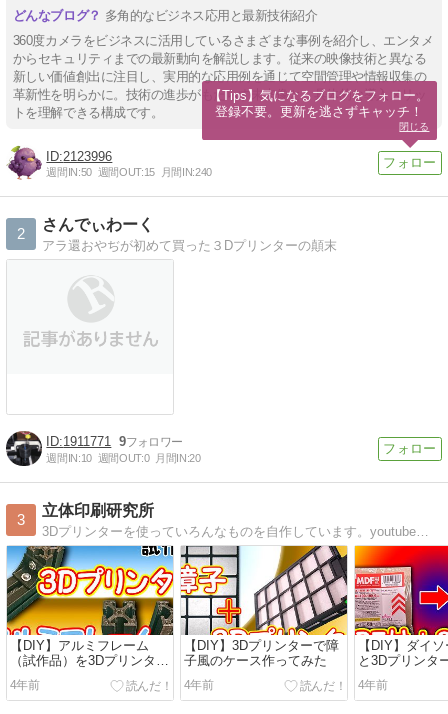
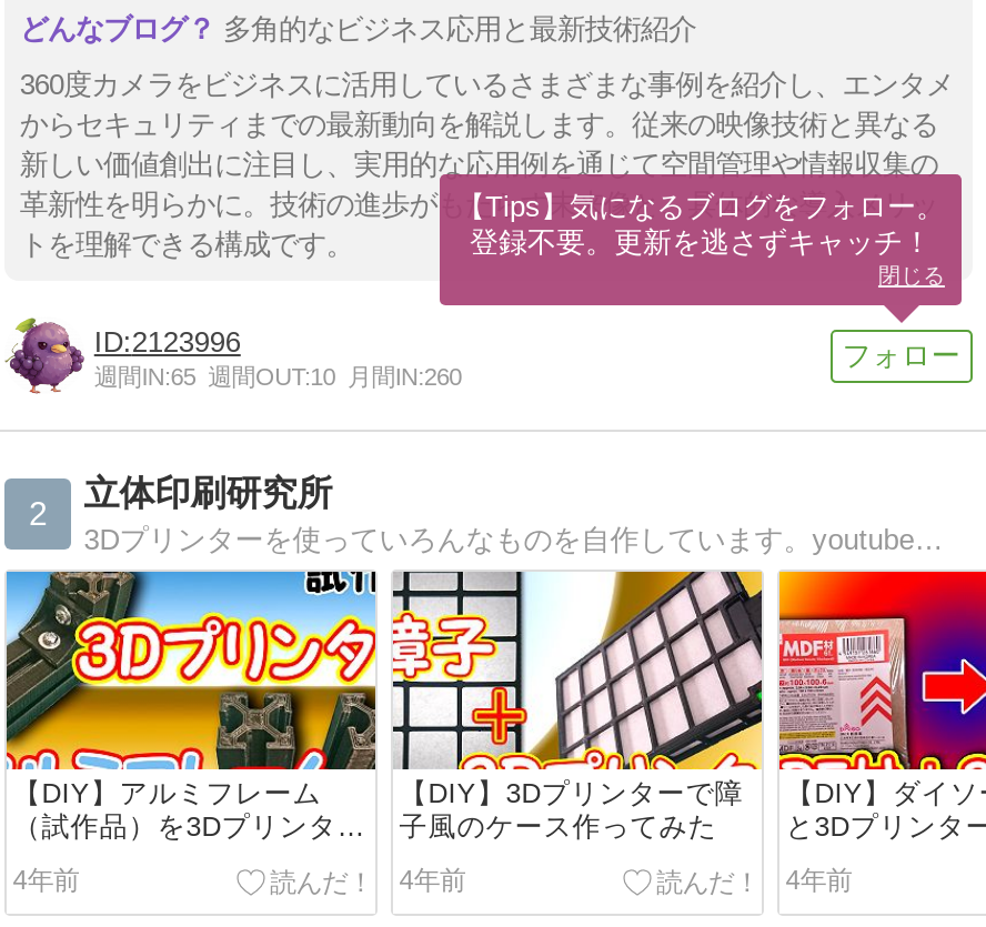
- 週間IN:50 週間OUT:15 月間IN:240
+ 週間IN:65 週間OUT:10 月間IN:260

- さんでぃわーく
- アラ還おやぢが初めて買った３Dプリンターの顛末

- [image]
- 1911771 9
- 週間IN:10 週間OUT:0 月間IN:20

- 3
